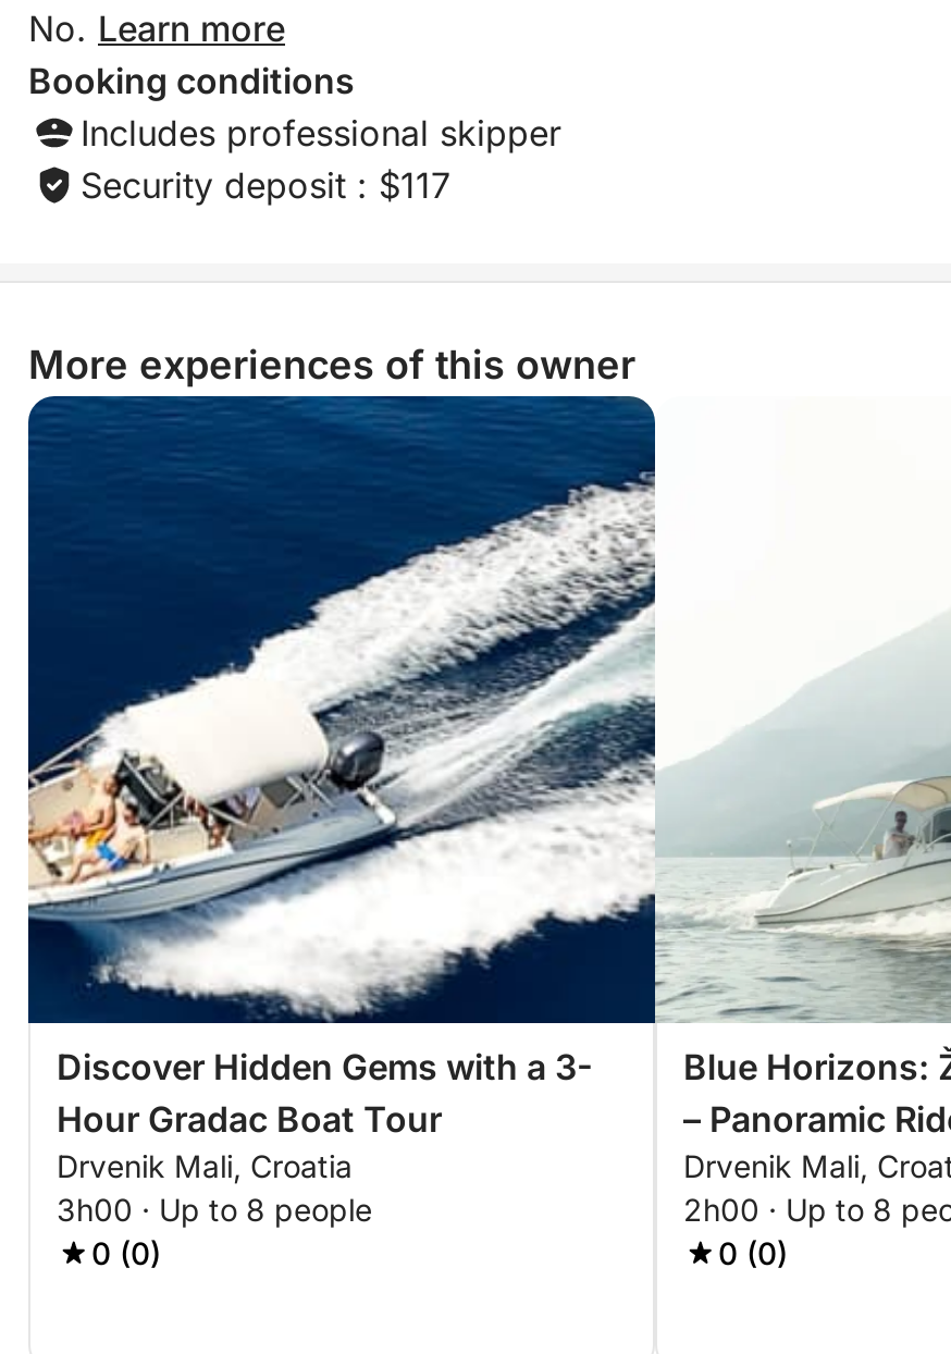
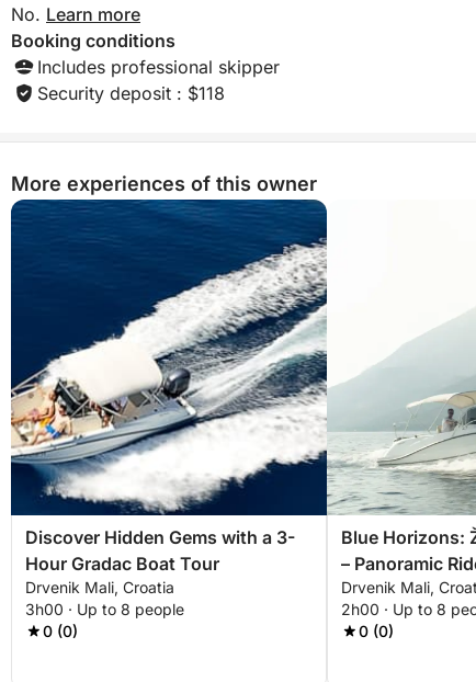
- Security deposit : $117
+ Security deposit : $118
